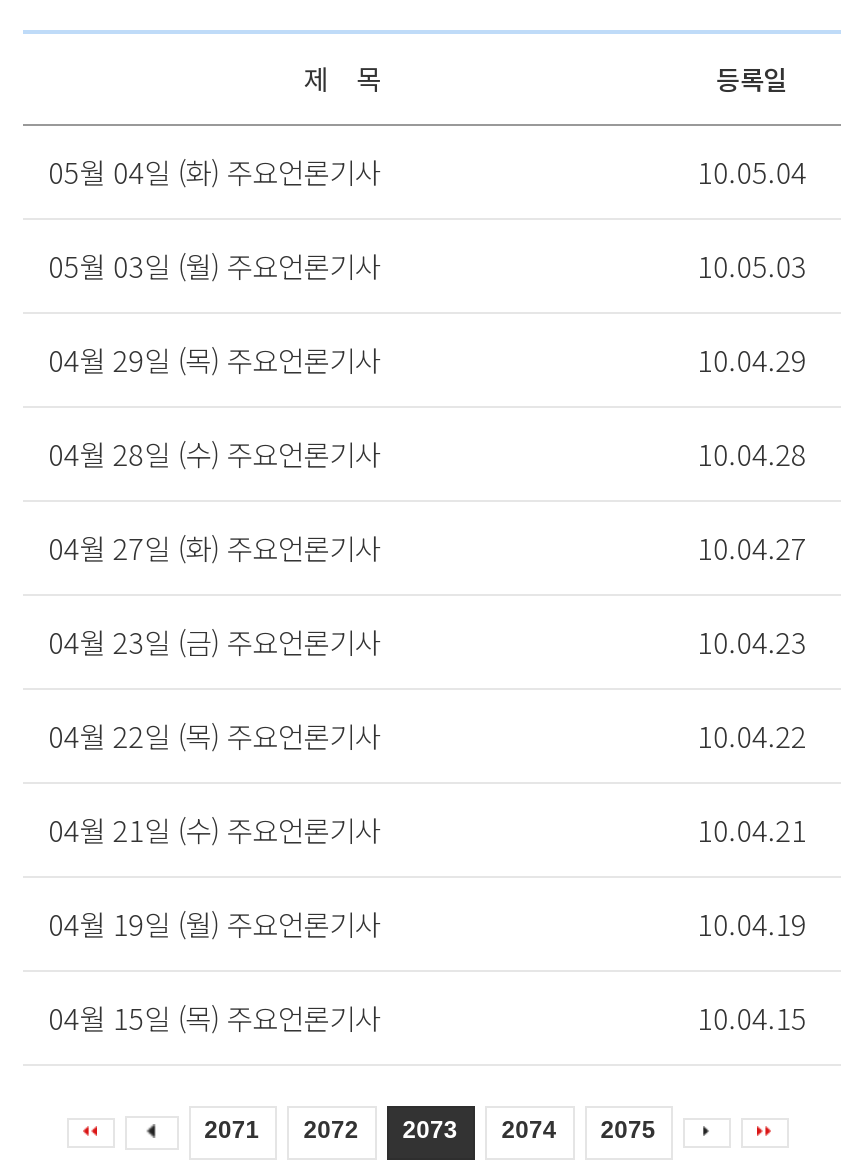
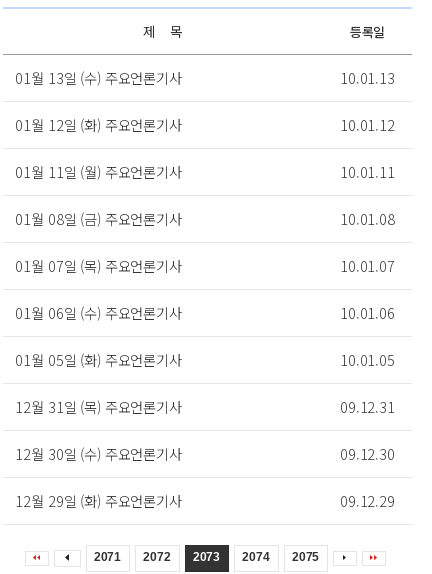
- 05월 04일 (화) 주요언론기사
+ 01월 13일 (수) 주요언론기사

- 10.05.04
+ 10.01.13

- 05월 03일 (월) 주요언론기사
+ 01월 12일 (화) 주요언론기사

- 10.05.03
+ 10.01.12

- 04월 29일 (목) 주요언론기사
+ 01월 11일 (월) 주요언론기사

- 10.04.29
+ 10.01.11

- 04월 28일 (수) 주요언론기사
+ 01월 08일 (금) 주요언론기사

- 10.04.28
+ 10.01.08

- 04월 27일 (화) 주요언론기사
+ 01월 07일 (목) 주요언론기사

- 10.04.27
+ 10.01.07

- 04월 23일 (금) 주요언론기사
+ 01월 06일 (수) 주요언론기사

- 10.04.23
+ 10.01.06

- 04월 22일 (목) 주요언론기사
+ 01월 05일 (화) 주요언론기사

- 10.04.22
+ 10.01.05

- 04월 21일 (수) 주요언론기사
+ 12월 31일 (목) 주요언론기사

- 10.04.21
+ 09.12.31

- 04월 19일 (월) 주요언론기사
+ 12월 30일 (수) 주요언론기사

- 10.04.19
+ 09.12.30

- 04월 15일 (목) 주요언론기사
+ 12월 29일 (화) 주요언론기사

- 10.04.15
+ 09.12.29
